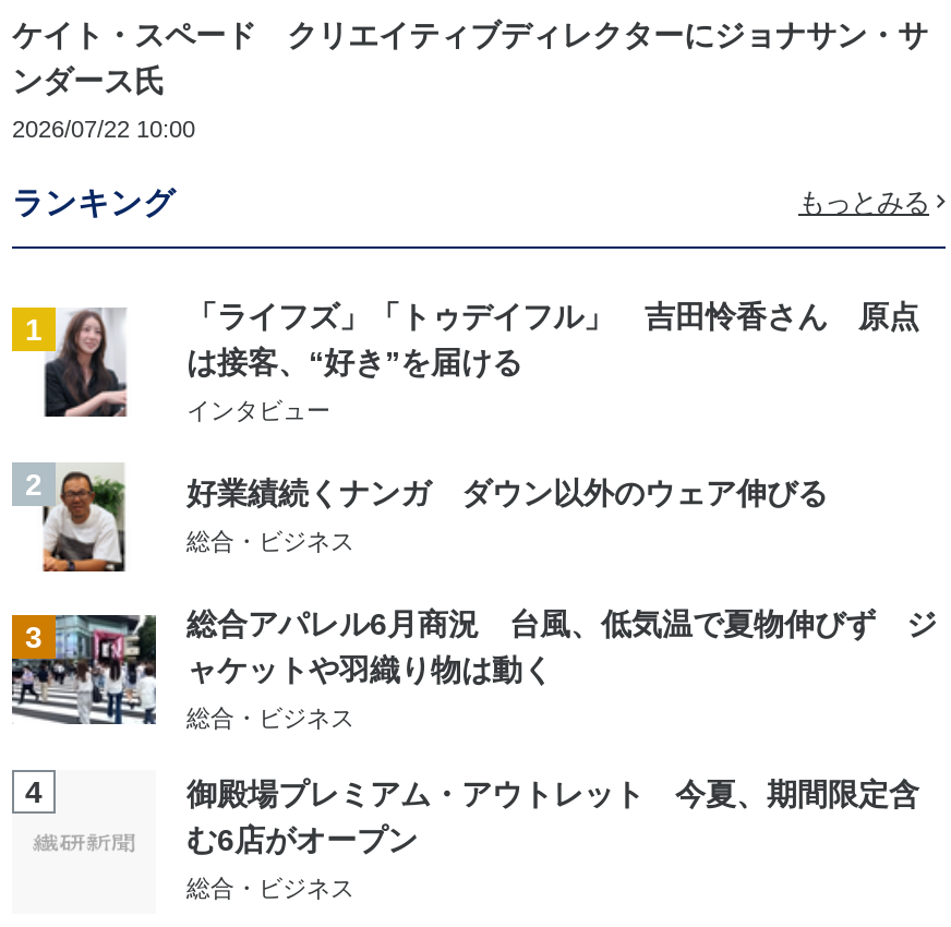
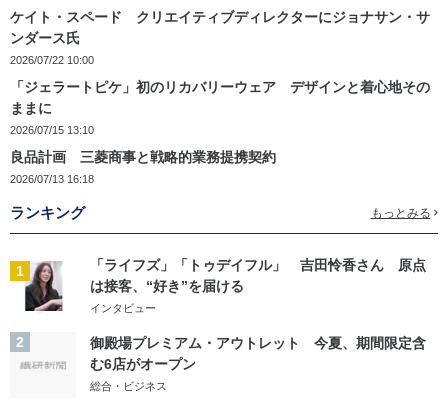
+ 「ジェラートピケ」初のリカバリーウェア デザインと着心地その
+ ままに
+ 2026/07/15 13:10
+ 良品計画 三菱商事と戦略的業務提携契約
+ 2026/07/13 16:18

moved down: [image] | ランキング | もっとみる | 1 | 「ライフズ」「トゥデイフル」 吉田怜香さん 原点 | は接客、“好き”を届ける | インタビュー | 2

- [image]
- 好業績続くナンガ ダウン以外のウェア伸びる
- 総合・ビジネス
- 3
- 総合アパレル6月商況 台風、低気温で夏物伸びず ジ
- ャケットや羽織り物は動く
- 総合・ビジネス
- 4
